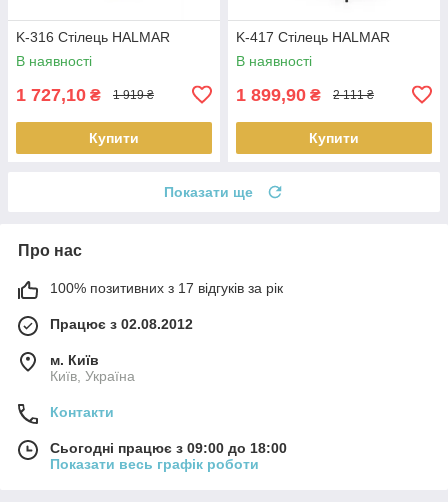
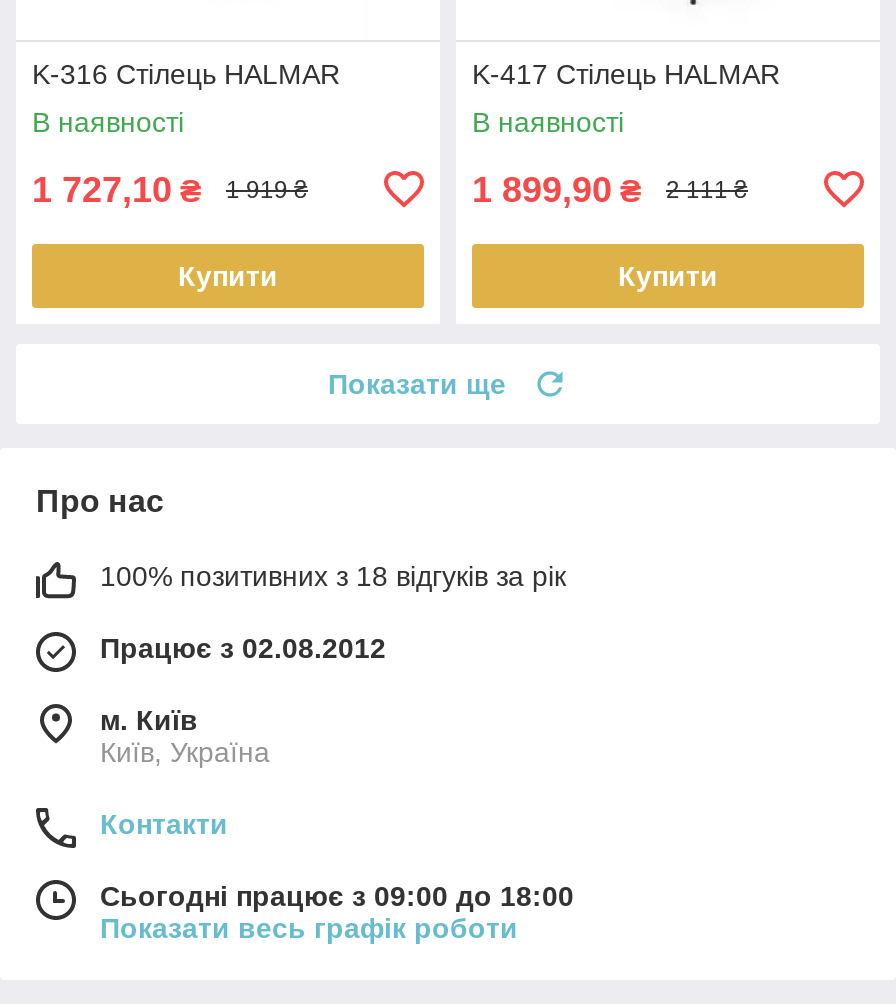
- 100% позитивних з 17 відгуків за рік
+ 100% позитивних з 18 відгуків за рік
